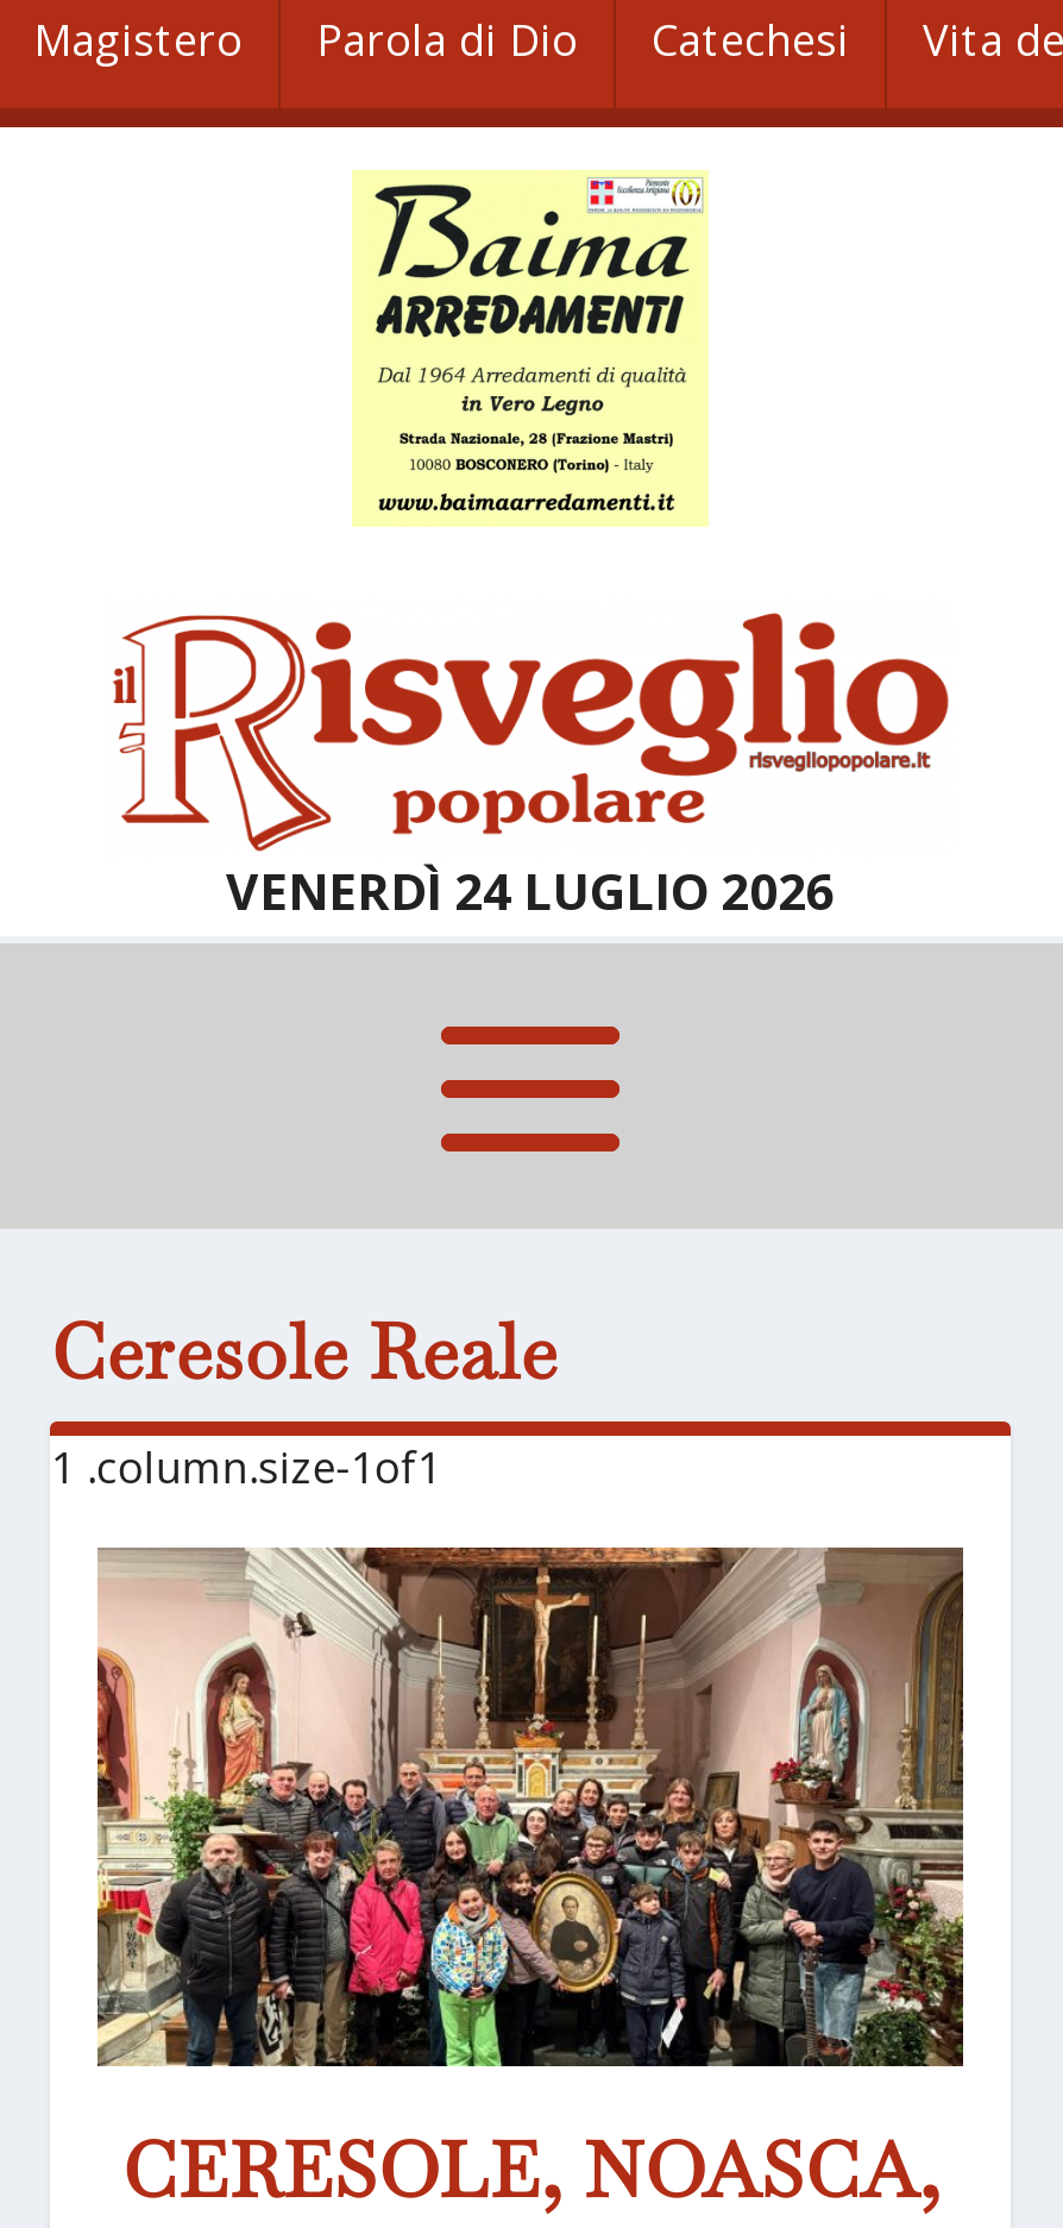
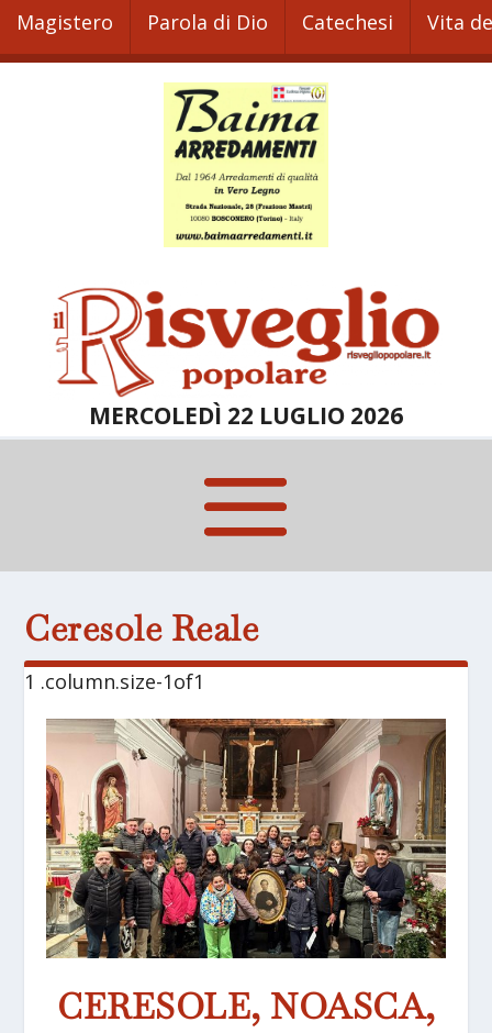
- VENERDÌ 24 LUGLIO 2026
+ MERCOLEDÌ 22 LUGLIO 2026
